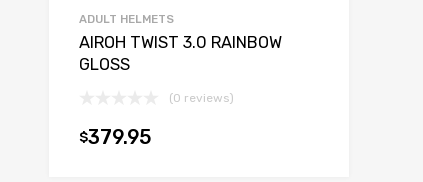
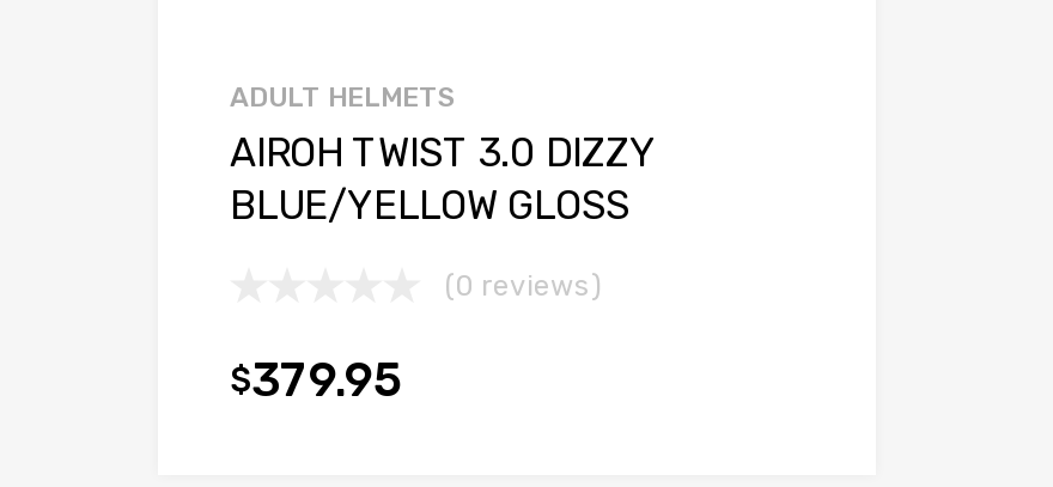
- AIROH TWIST 3.0 RAINBOW
- GLOSS
+ AIROH TWIST 3.0 DIZZY
+ BLUE/YELLOW GLOSS
